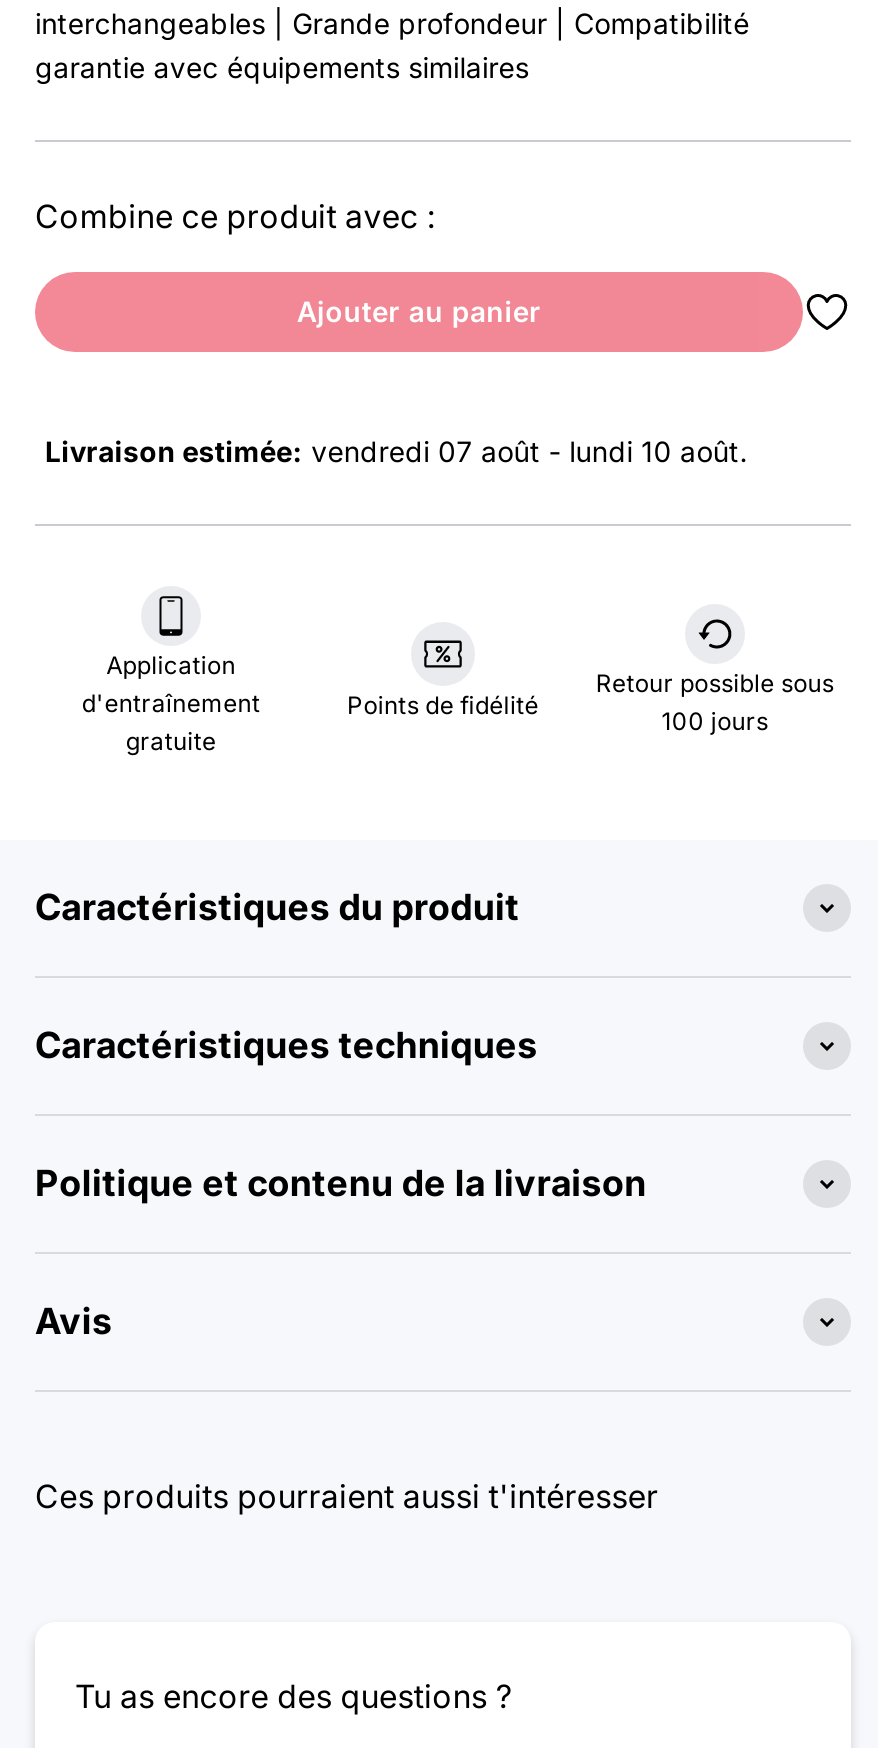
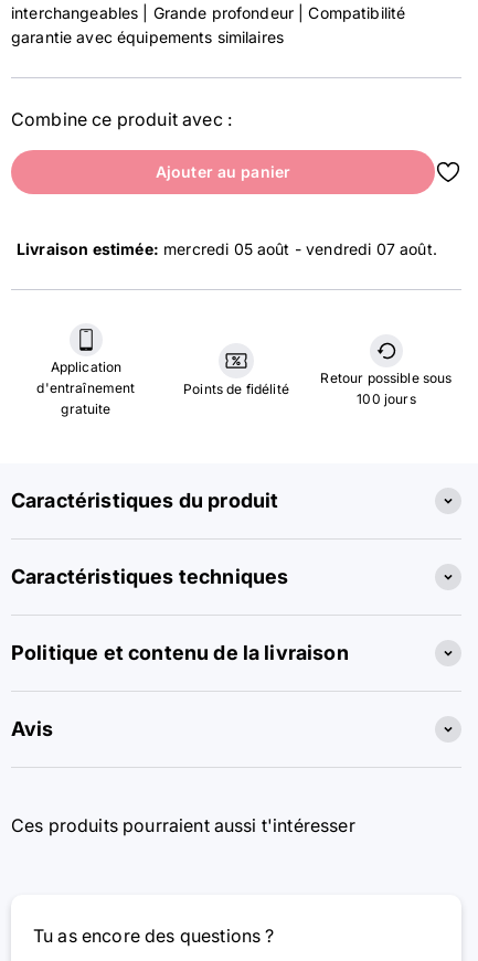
- Livraison estimée: vendredi 07 août - lundi 10 août.
+ Livraison estimée: mercredi 05 août - vendredi 07 août.
